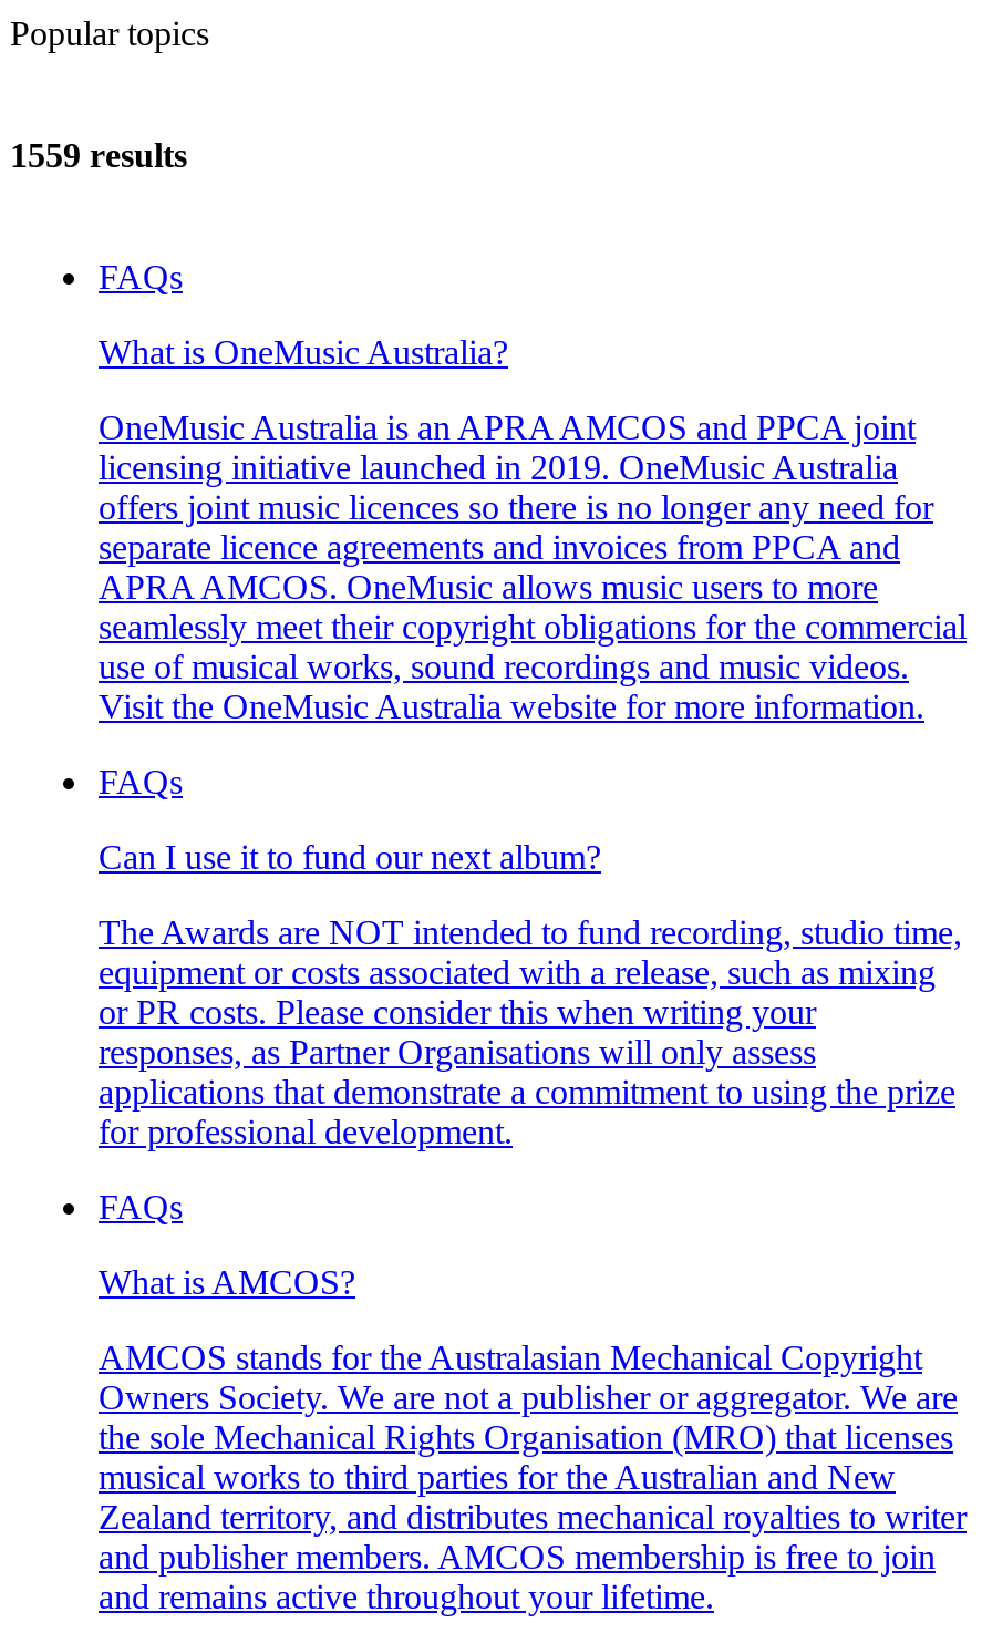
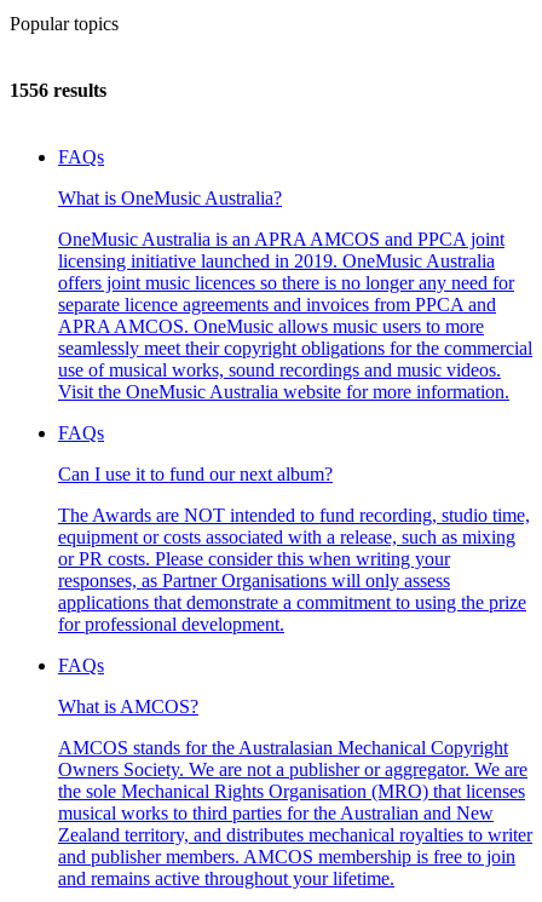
- 1559 results
+ 1556 results
